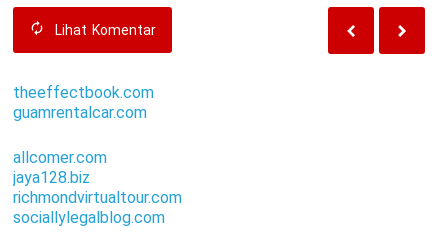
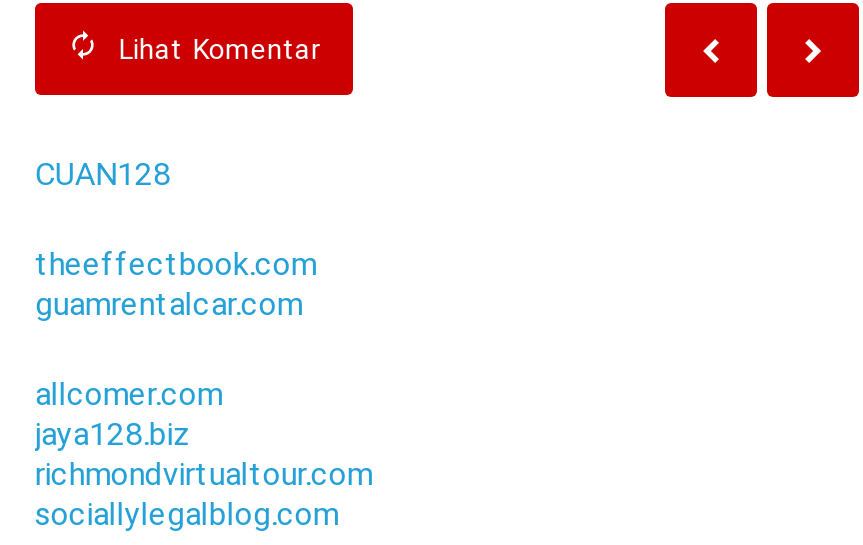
+ CUAN128
